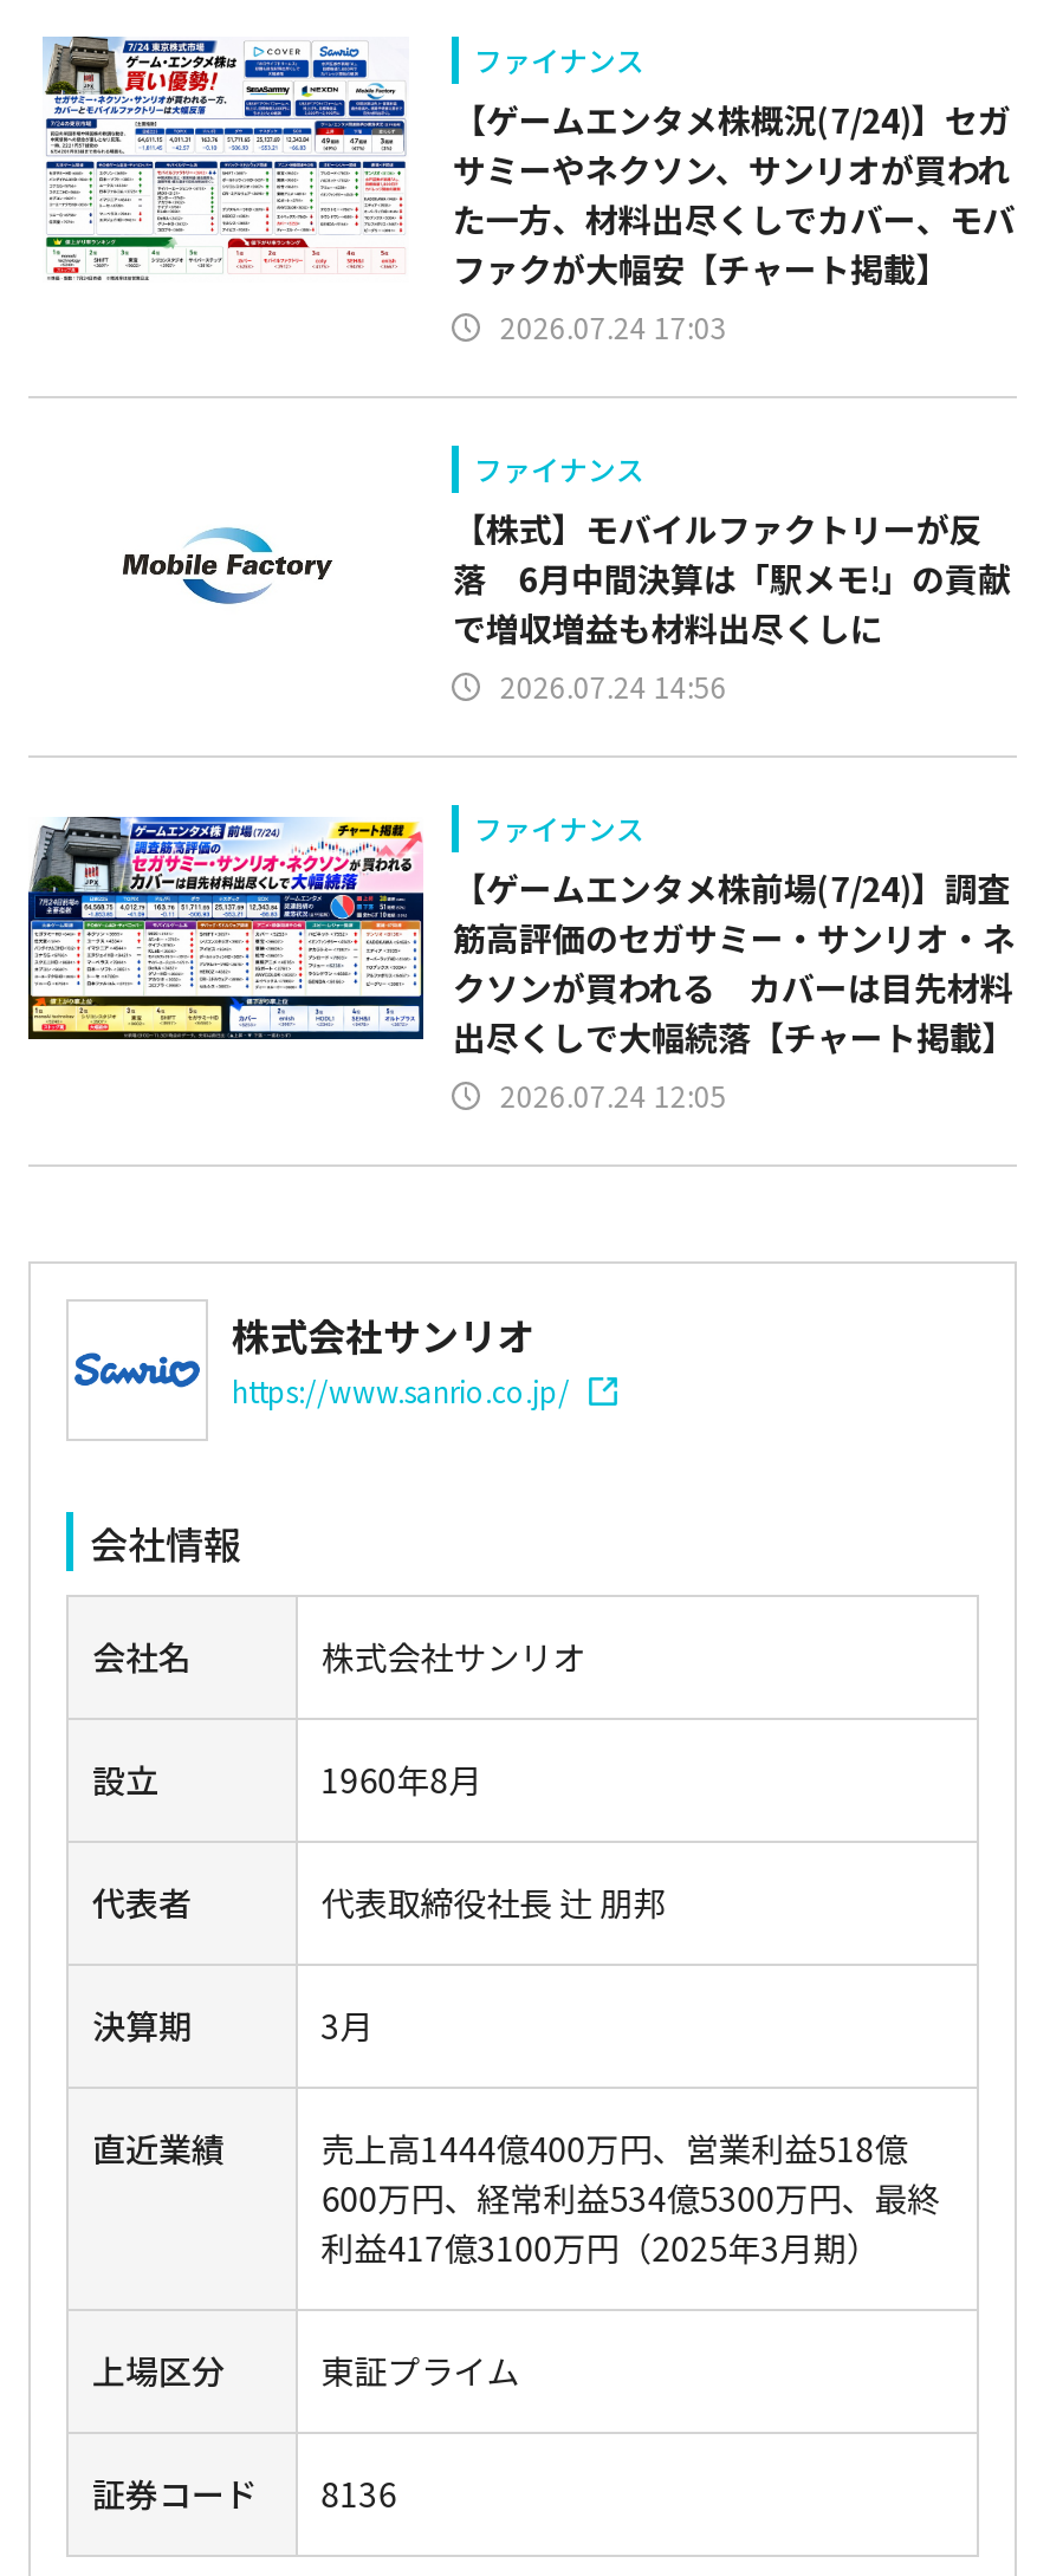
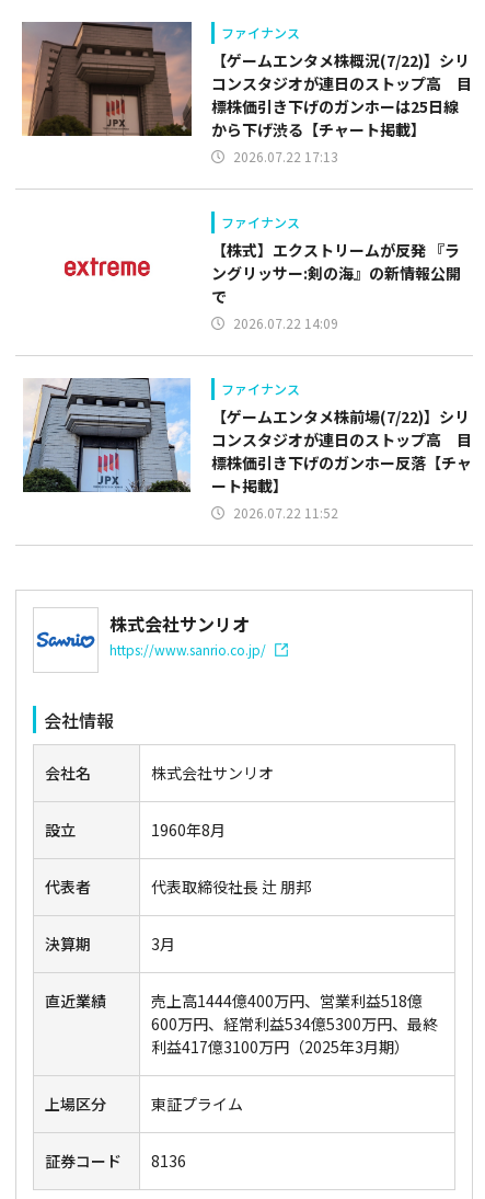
- [image]
- 【ゲームエンタメ株概況(7/24)】セガ
- サミーやネクソン、サンリオが買われ
- た一方、材料出尽くしでカバー、モバ
- ファクが大幅安【チャート掲載】
- 2026.07.24 17:03
+ [image]
+ 【ゲームエンタメ株概況(7/22)】シリ
+ コンスタジオが連日のストップ高 目
+ 標株価引き下げのガンホーは25日線
+ から下げ渋る【チャート掲載】
+ 2026.07.22 17:13

- 【株式】モバイルファクトリーが反
- 落 6月中間決算は「駅メモ!」の貢献
- で増収増益も材料出尽くしに
- 2026.07.24 14:56
+ 【株式】エクストリームが反発 『ラ
+ ングリッサー:剣の海』の新情報公開
+ で
+ 2026.07.22 14:09

- [image]
+ [image]

- [image]
- 【ゲームエンタメ株前場(7/24)】調査
- 筋高評価のセガサミー・サンリオ・ネ
- クソンが買われる カバーは目先材料
- 出尽くしで大幅続落【チャート掲載】
- 2026.07.24 12:05
+ [image]
+ 【ゲームエンタメ株前場(7/22)】シリ
+ コンスタジオが連日のストップ高 目
+ 標株価引き下げのガンホー反落【チャ
+ ート掲載】
+ 2026.07.22 11:52
